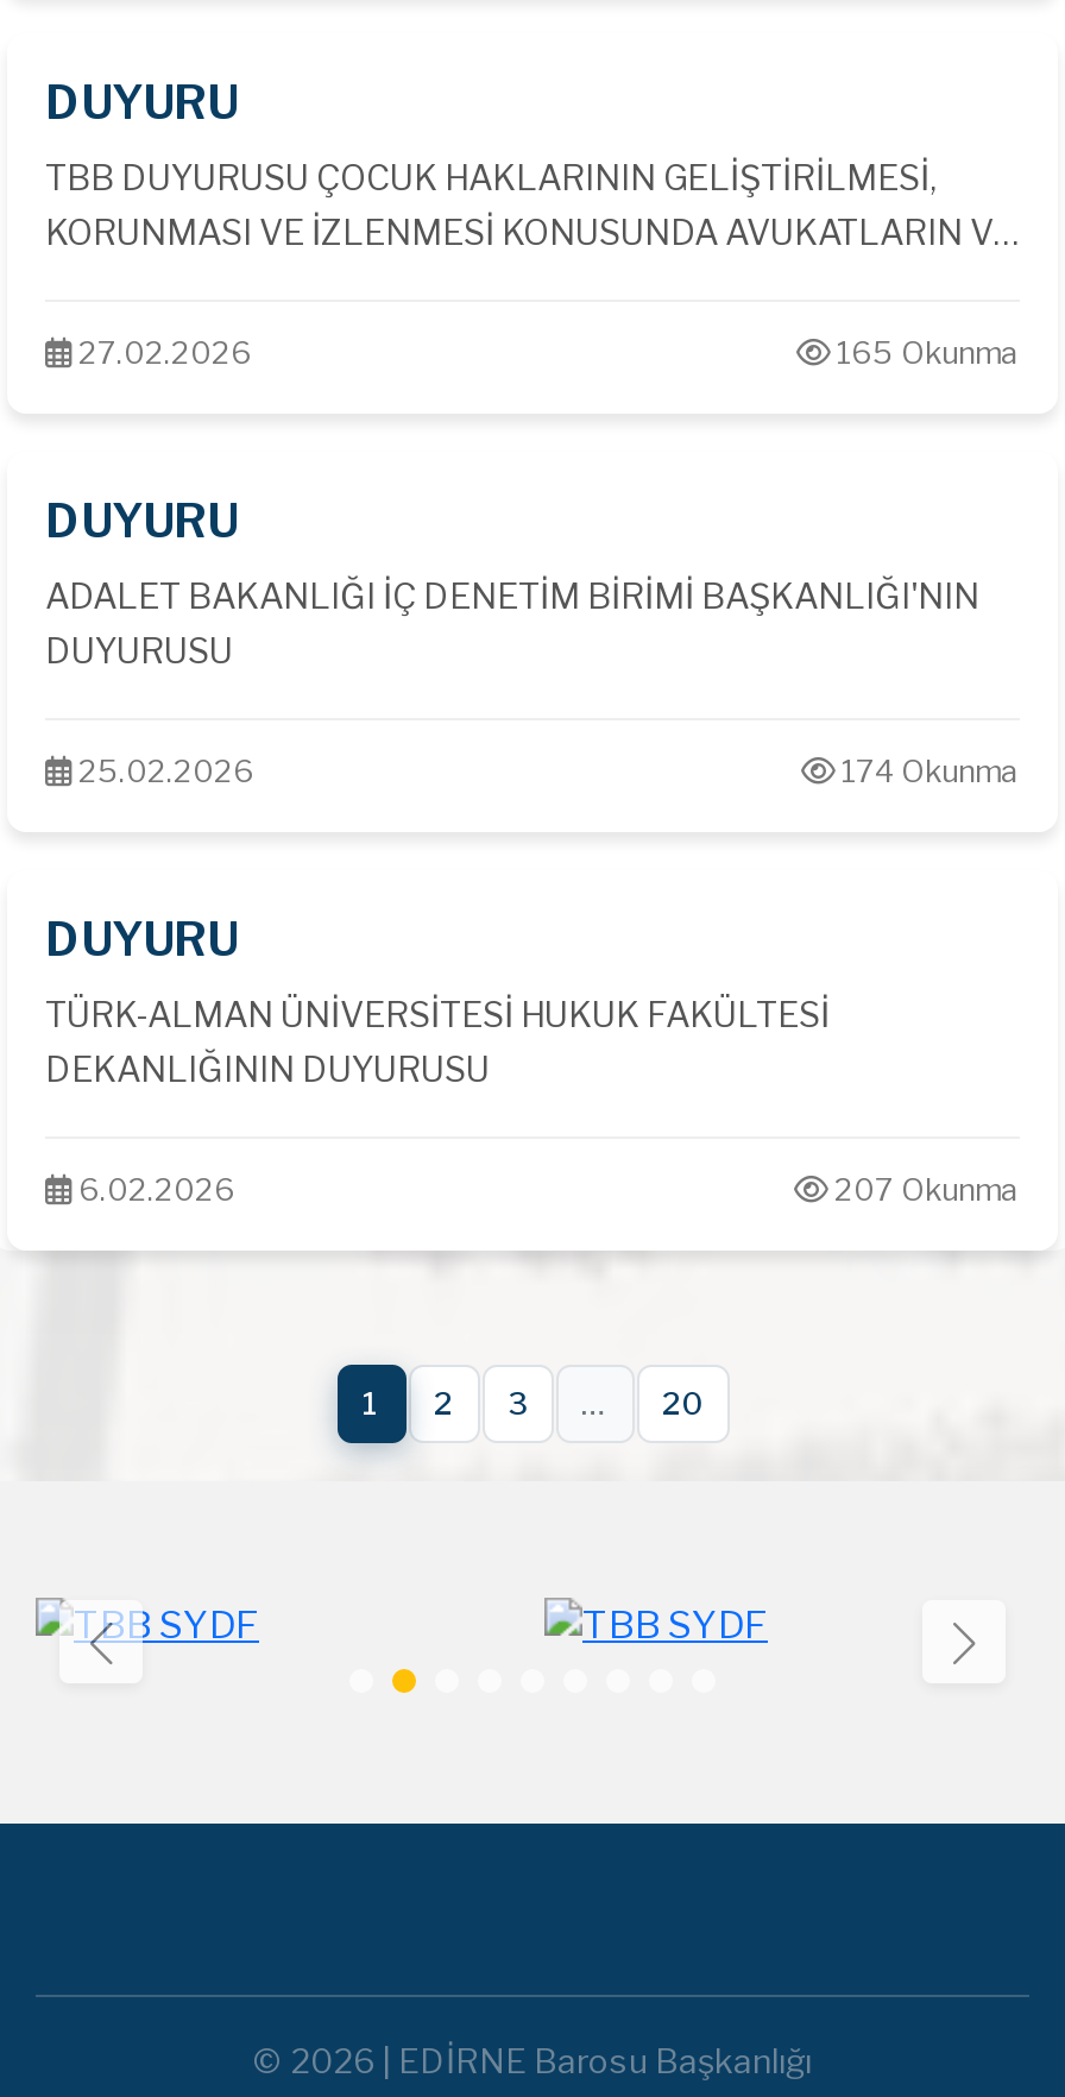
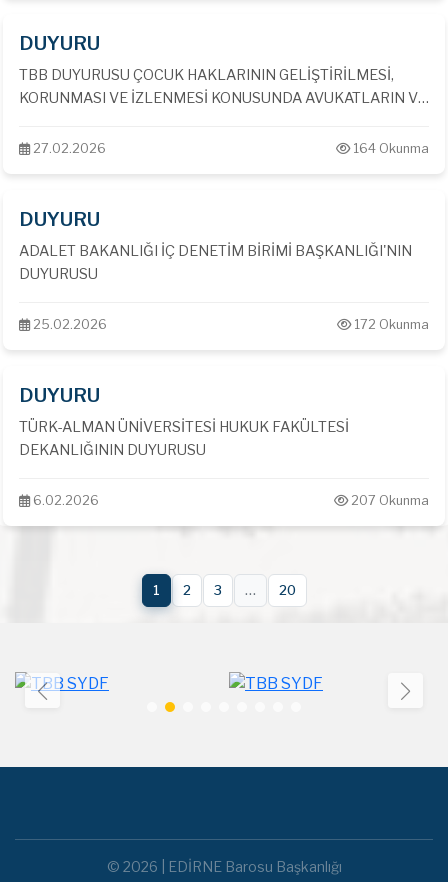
- 165 Okunma
+ 164 Okunma

- 174 Okunma
+ 172 Okunma
